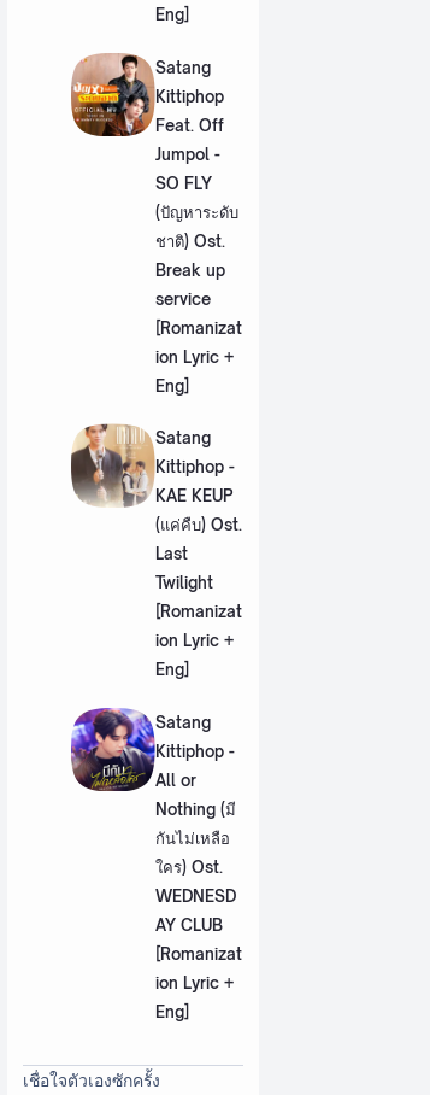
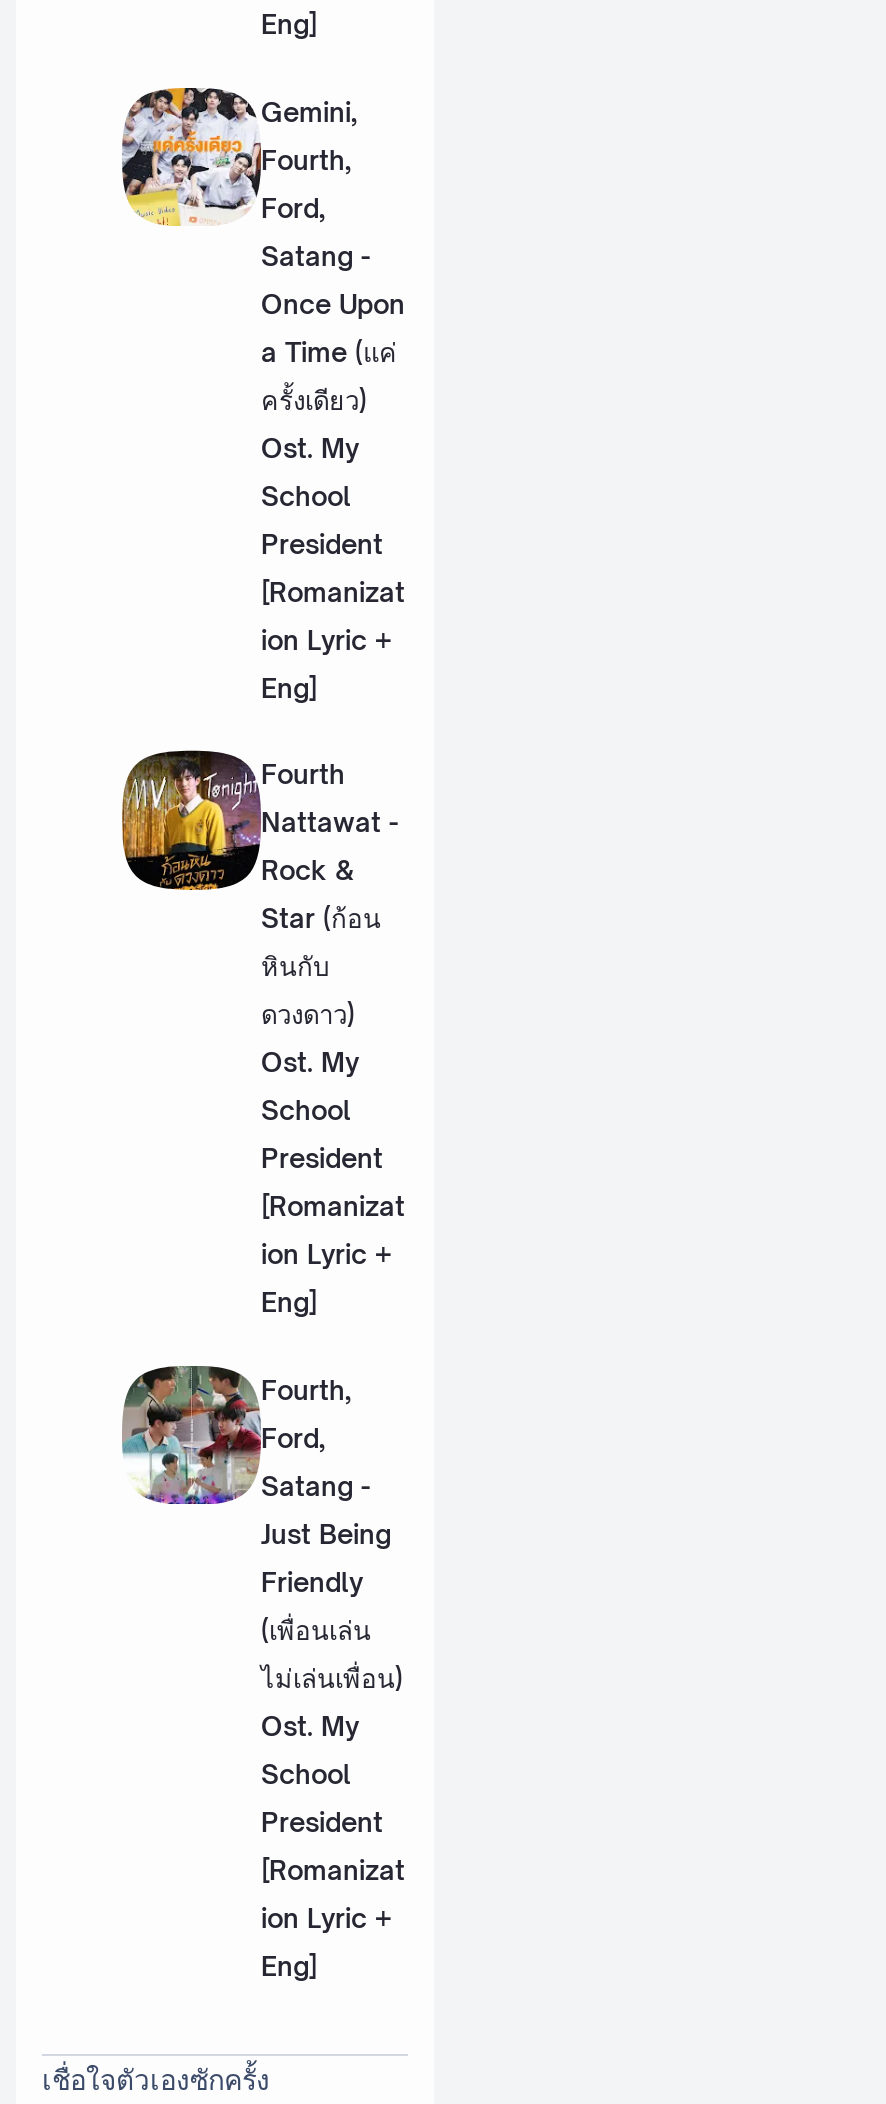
- [image]
- Satang
- Kittiphop
- Feat. Off
- Jumpol -
- SO FLY
- (ปัญหาระดับ
- ชาติ) Ost.
- Break up
- service
+ [image]
+ Gemini,
+ Fourth,
+ Ford,
+ Satang -
+ Once Upon
+ a Time (แค่
+ ครั้งเดียว)
+ Ost. My
+ School
+ President

- [image]
- Satang
- Kittiphop -
- KAE KEUP
- (แค่คืบ) Ost.
- Last
- Twilight
+ [image]
+ Fourth
+ Nattawat -
+ Rock &
+ Star (ก้อน
+ หินกับ
+ ดวงดาว)
+ Ost. My
+ School
+ President

- [image]
- Satang
- Kittiphop -
- All or
- Nothing (มี
- กันไม่เหลือ
- ใคร) Ost.
- WEDNESD
- AY CLUB
+ [image]
+ Fourth,
+ Ford,
+ Satang -
+ Just Being
+ Friendly
+ (เพื่อนเล่น
+ ไม่เล่นเพื่อน)
+ Ost. My
+ School
+ President
